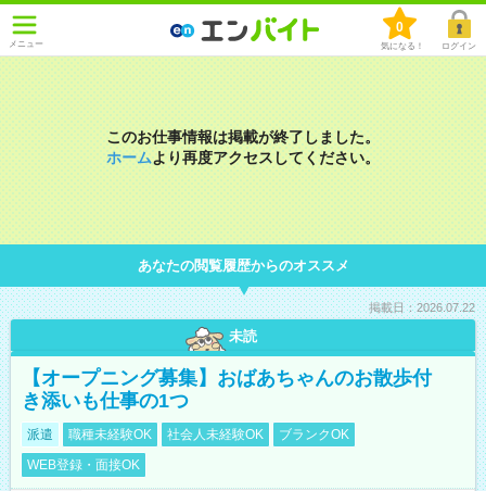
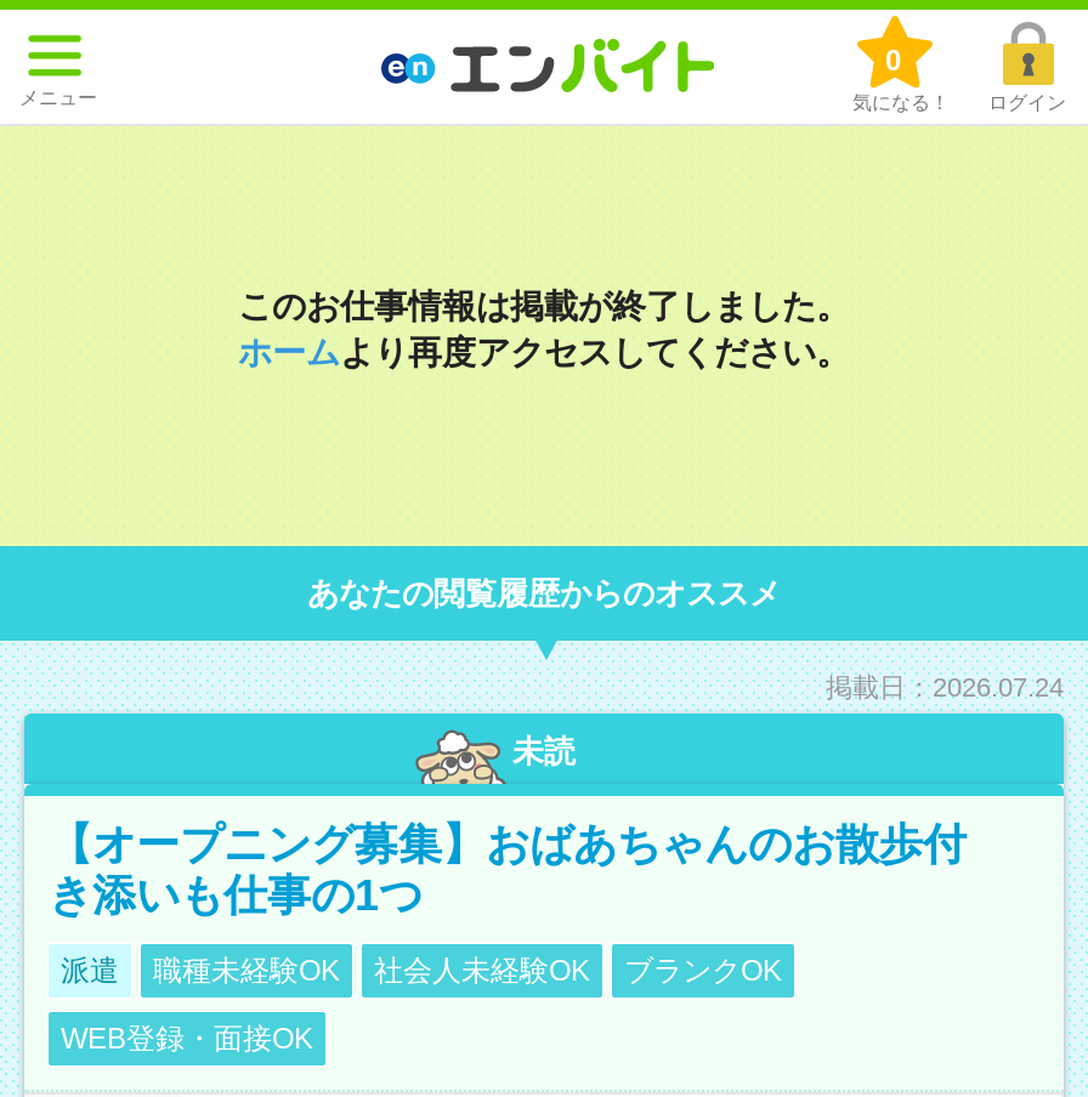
- 掲載日：2026.07.22
+ 掲載日：2026.07.24
